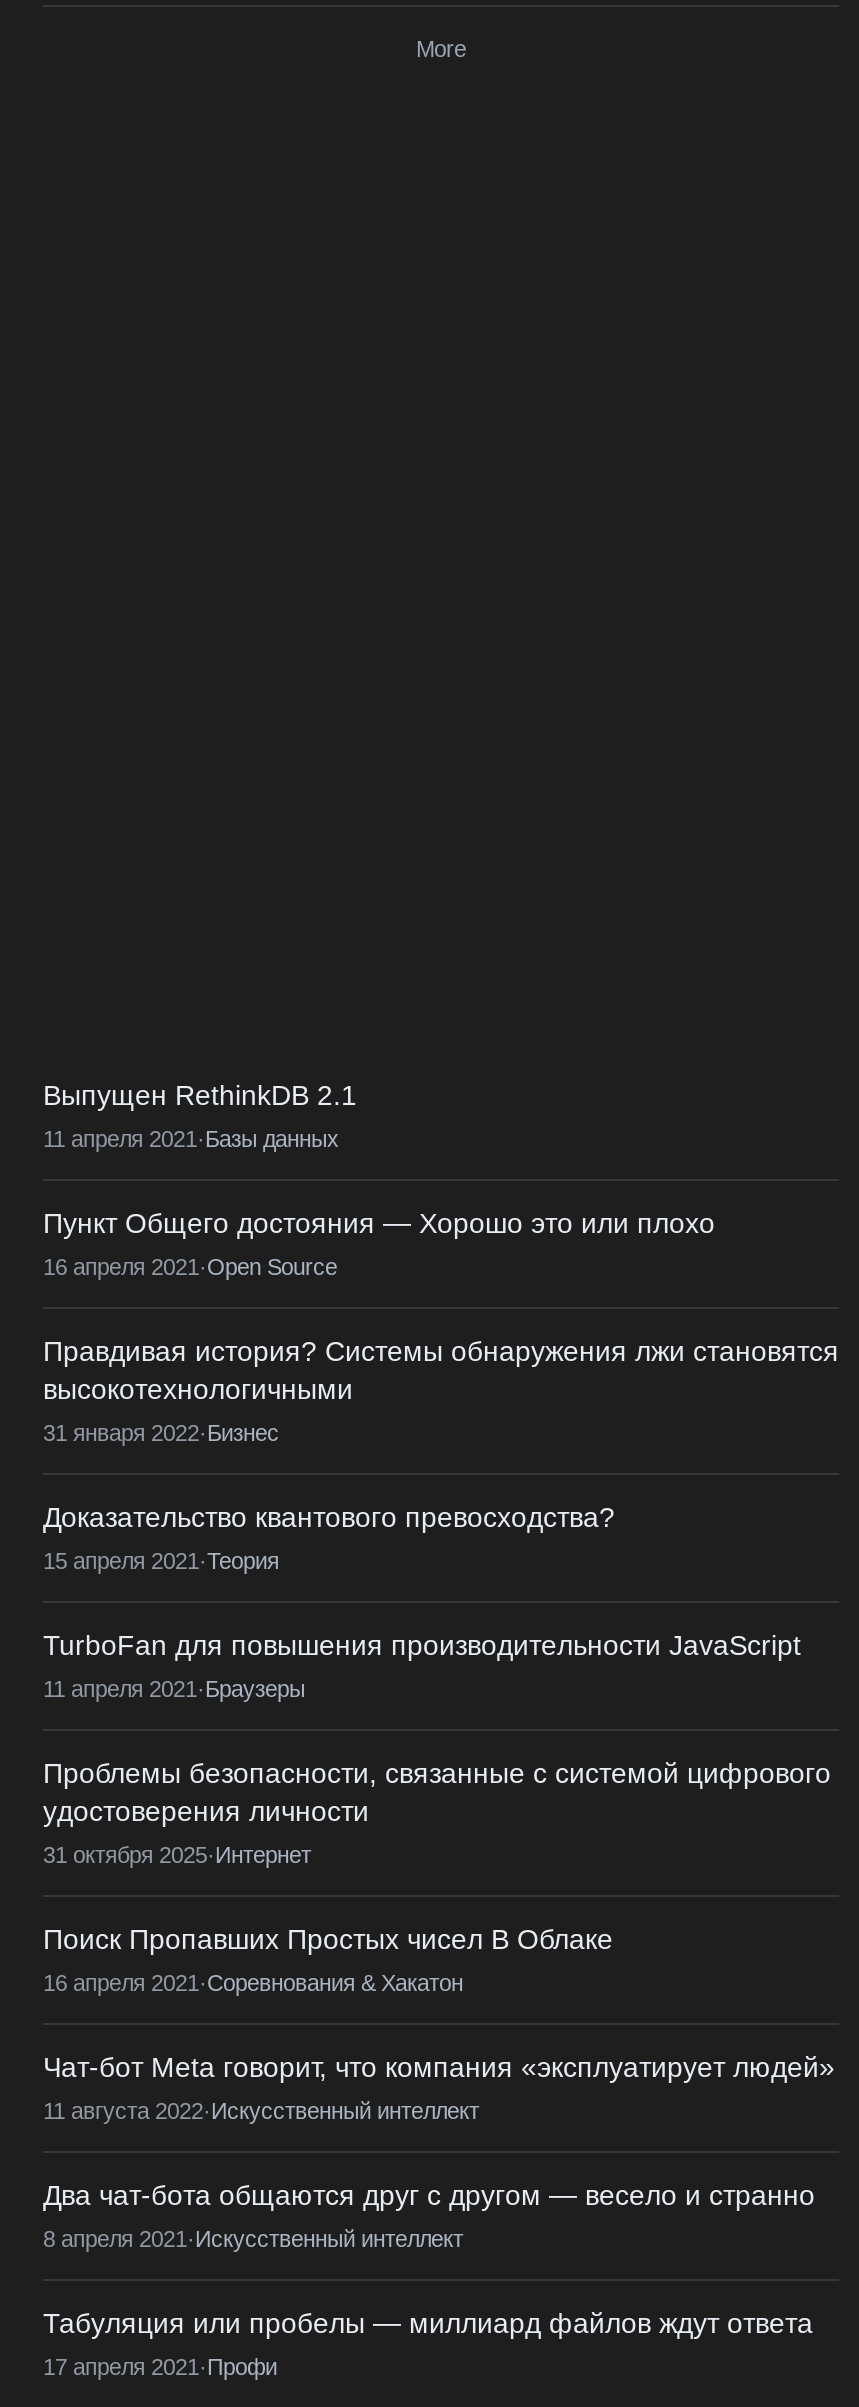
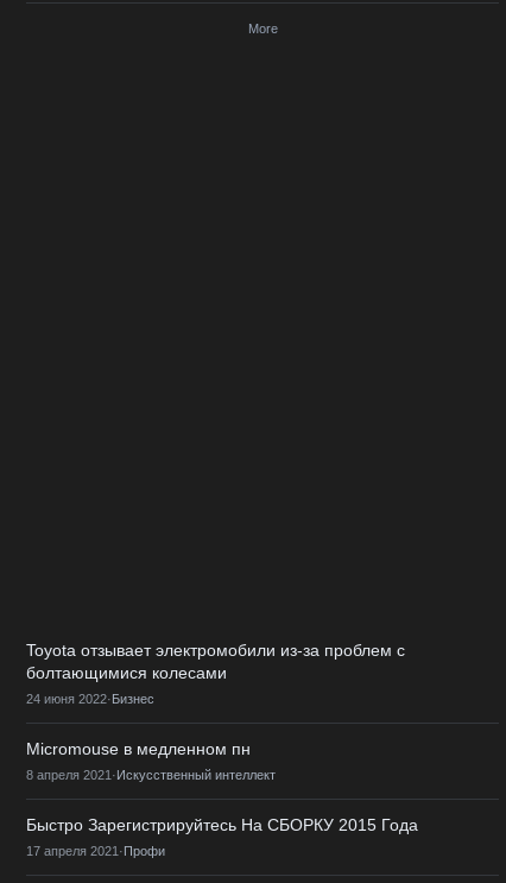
- Выпущен RethinkDB 2.1
- 11 апреля 2021 · Базы данных
- Пункт Общего достояния — Хорошо это или плохо
- 16 апреля 2021·Open Source
- Правдивая история? Системы обнаружения лжи становятся
- высокотехнологичными
- 31 января 2022 · Бизнес
- Доказательство квантового превосходства?
- 15 апреля 2021·Теория
- TurboFan для повышения производительности JavaScript
- 11 апреля 2021 · Браузеры
- Проблемы безопасности, связанные с системой цифрового
- удостоверения личности
- 31 октября 2025 · Интернет
- Поиск Пропавших Простых чисел В Облаке
- 16 апреля 2021·Соревнования & Хакатон
- Чат-бот Meta говорит, что компания «эксплуатирует людей»
- 11 августа 2022 · Искусственный интеллект
- Два чат-бота общаются друг с другом — весело и странно
+ Toyota отзывает электромобили из-за проблем с
+ болтающимися колесами
+ 24 июня 2022 · Бизнес
+ Micromouse в медленном пн

- Табуляция или пробелы — миллиард файлов ждут ответа
+ Быстро Зарегистрируйтесь На СБОРКУ 2015 Года
